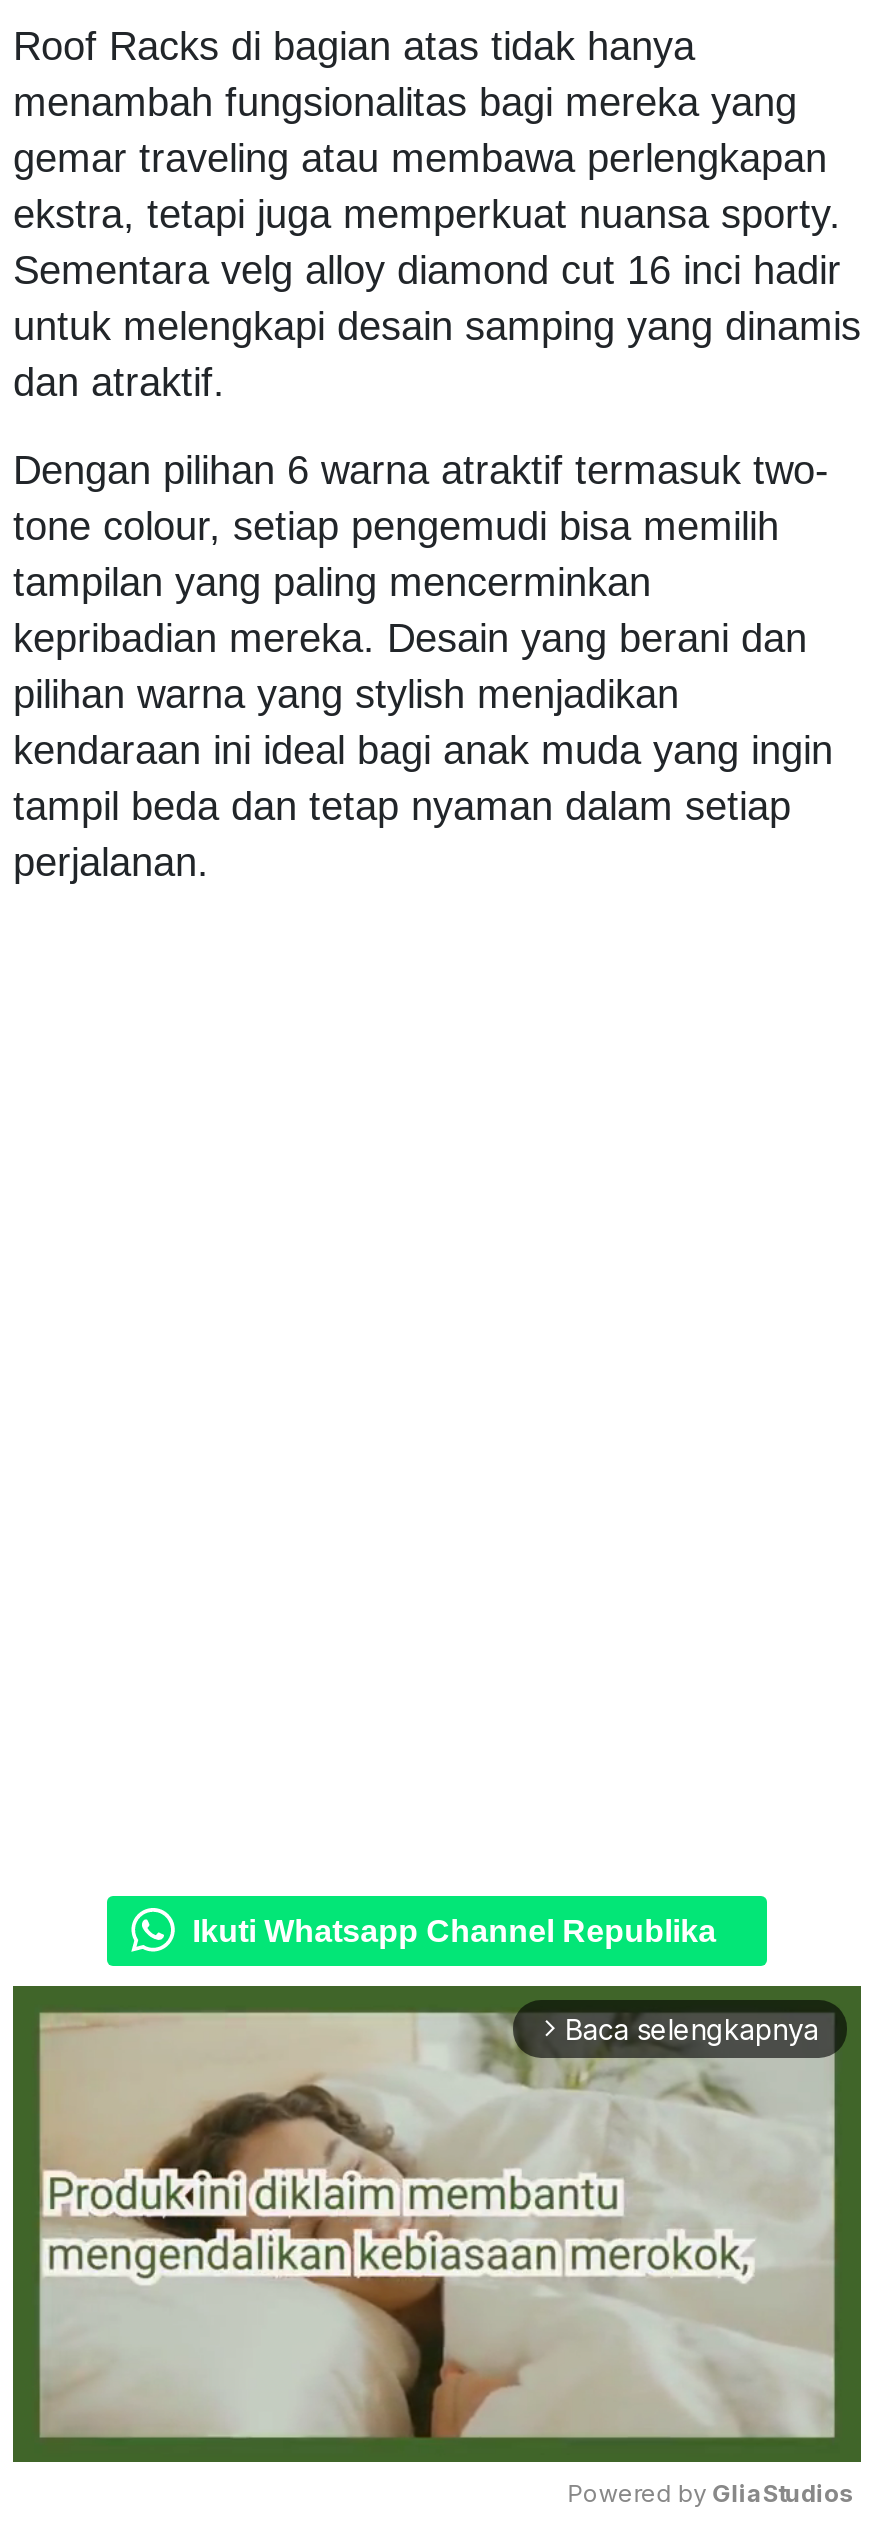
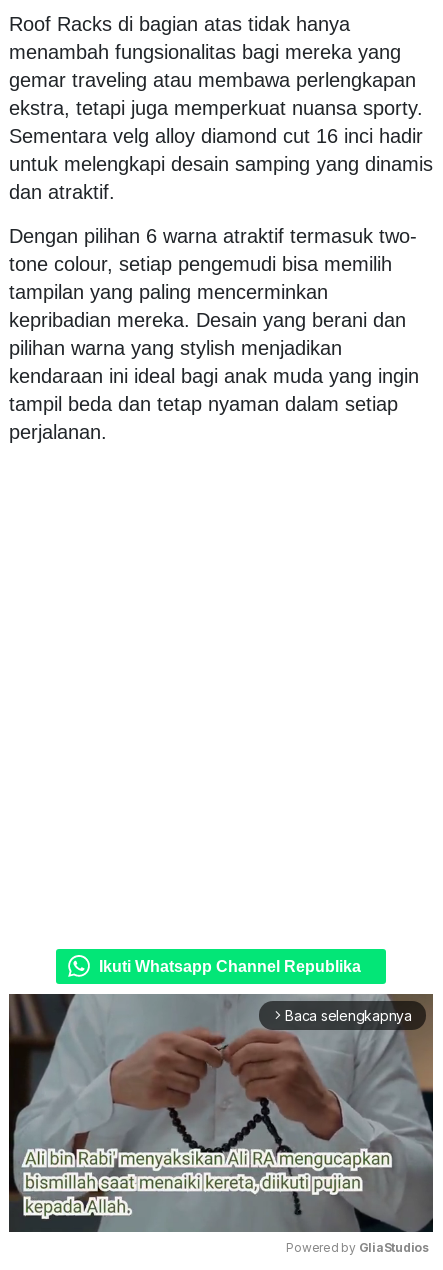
- [image]
+ [image]
